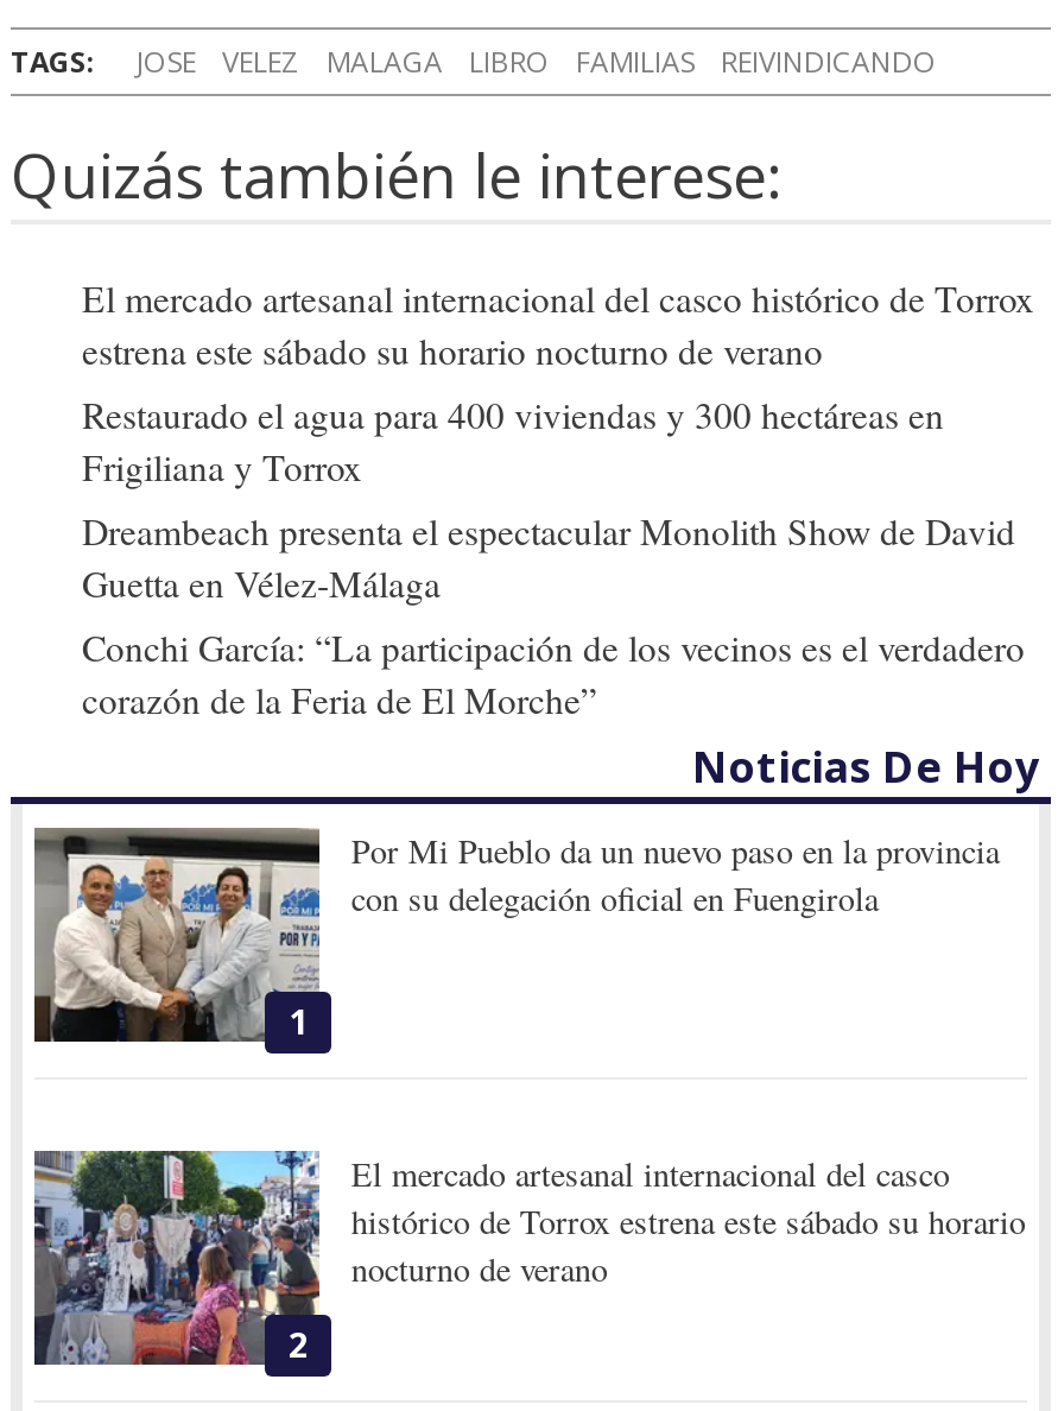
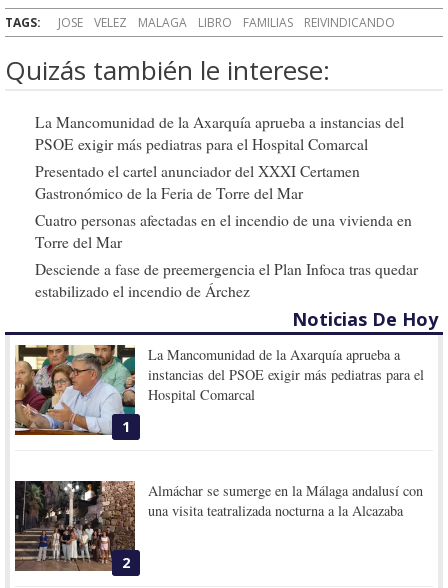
- El mercado artesanal internacional del casco histórico de Torrox
- estrena este sábado su horario nocturno de verano
- Restaurado el agua para 400 viviendas y 300 hectáreas en
- Frigiliana y Torrox
- Dreambeach presenta el espectacular Monolith Show de David
- Guetta en Vélez-Málaga
- Conchi García: “La participación de los vecinos es el verdadero
- corazón de la Feria de El Morche”
+ La Mancomunidad de la Axarquía aprueba a instancias del
+ PSOE exigir más pediatras para el Hospital Comarcal
+ Presentado el cartel anunciador del XXXI Certamen
+ Gastronómico de la Feria de Torre del Mar
+ Cuatro personas afectadas en el incendio de una vivienda en
+ Torre del Mar
+ Desciende a fase de preemergencia el Plan Infoca tras quedar
+ estabilizado el incendio de Árchez

- [image]
- Por Mi Pueblo da un nuevo paso en la provincia
- con su delegación oficial en Fuengirola
+ [image]
+ La Mancomunidad de la Axarquía aprueba a
+ instancias del PSOE exigir más pediatras para el
+ Hospital Comarcal

- [image]
- El mercado artesanal internacional del casco
- histórico de Torrox estrena este sábado su horario
- nocturno de verano
+ [image]
+ Almáchar se sumerge en la Málaga andalusí con
+ una visita teatralizada nocturna a la Alcazaba
